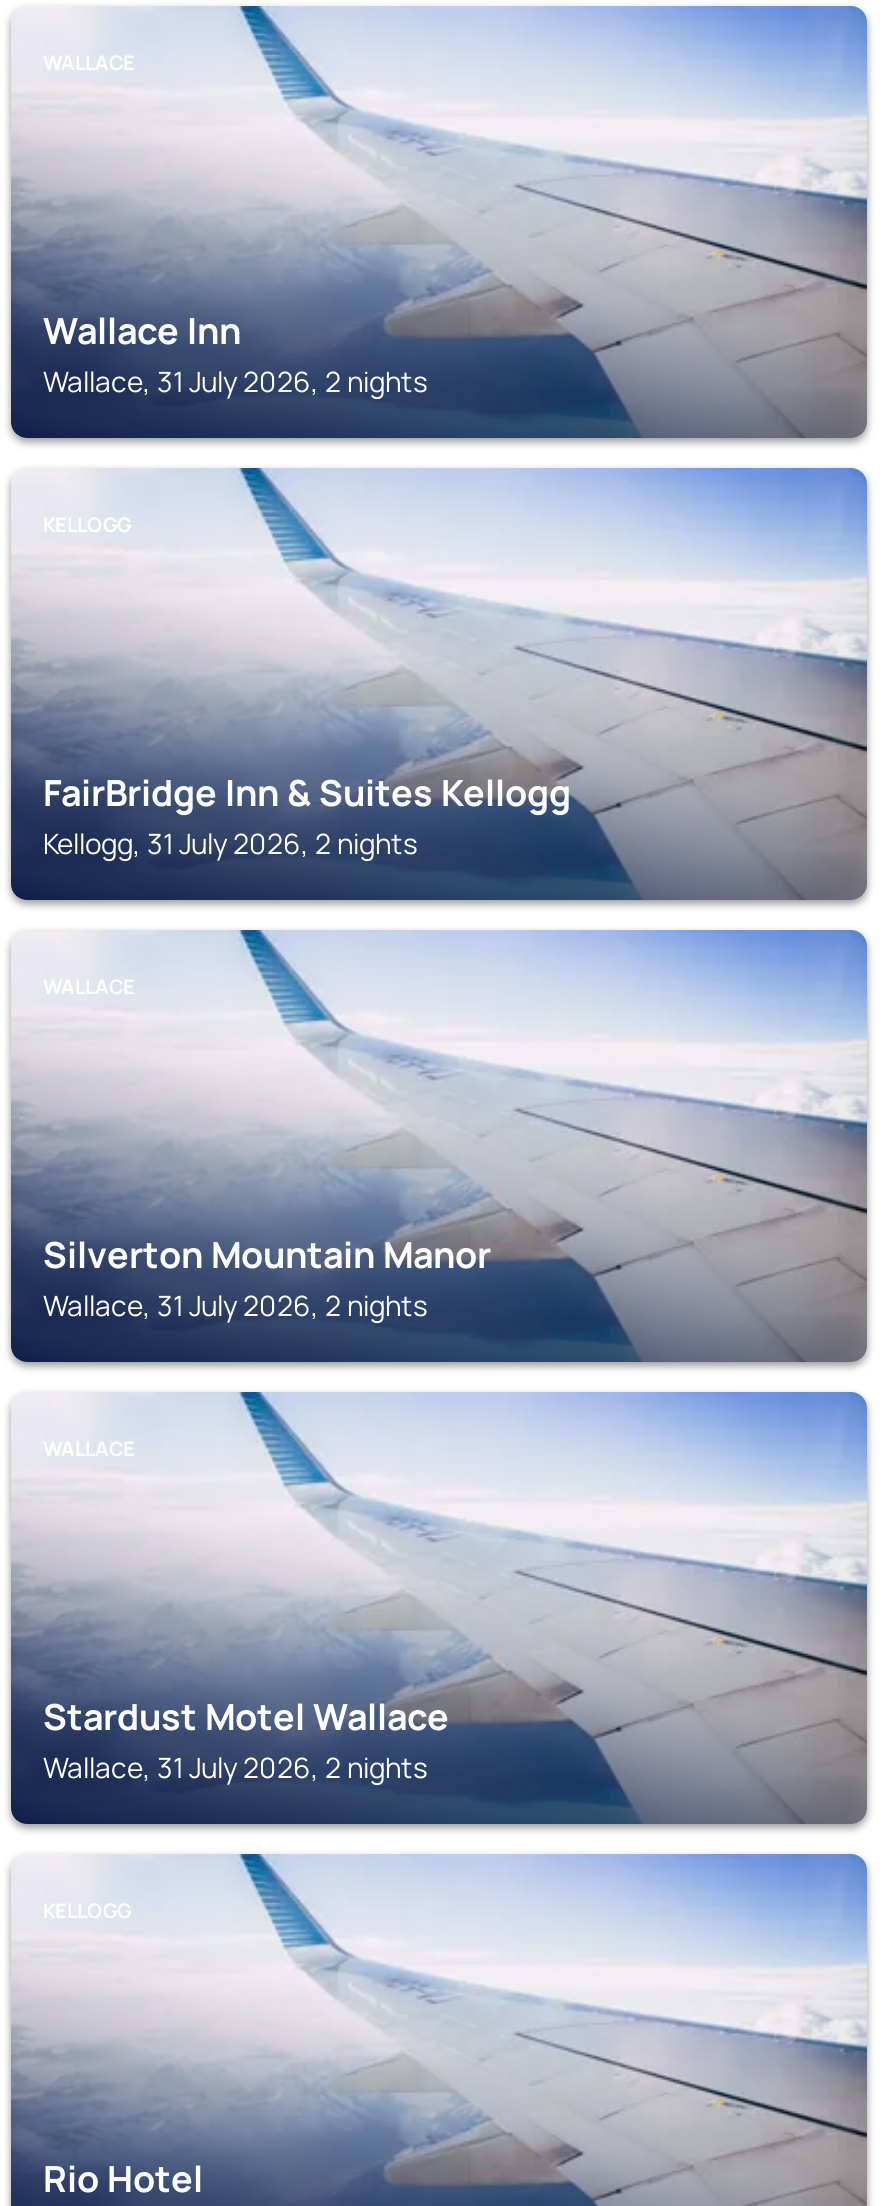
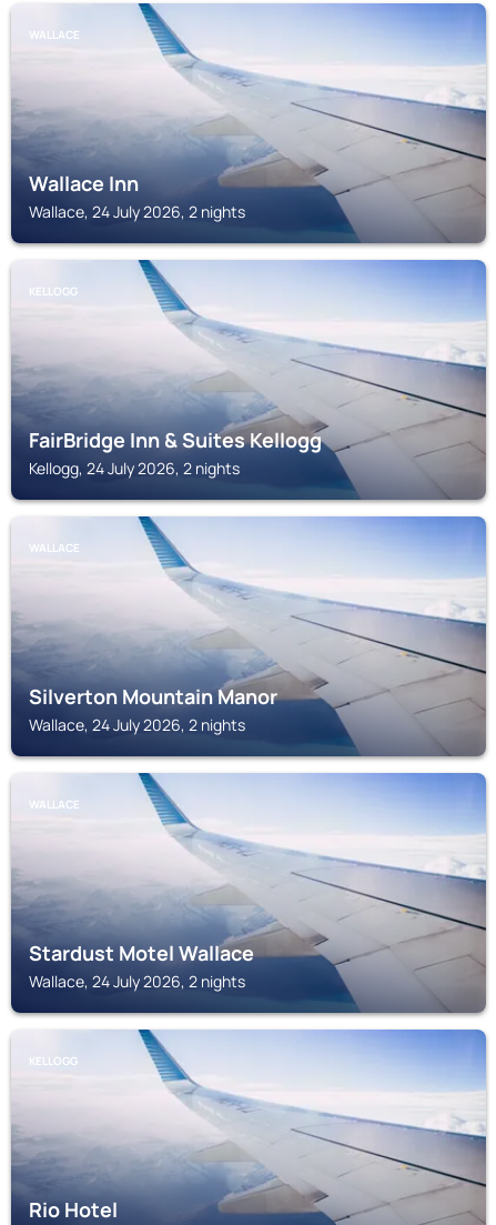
- Wallace, 31 July 2026, 2 nights
+ Wallace, 24 July 2026, 2 nights

- Kellogg, 31 July 2026, 2 nights
+ Kellogg, 24 July 2026, 2 nights

- Wallace, 31 July 2026, 2 nights
+ Wallace, 24 July 2026, 2 nights

- Wallace, 31 July 2026, 2 nights
+ Wallace, 24 July 2026, 2 nights
